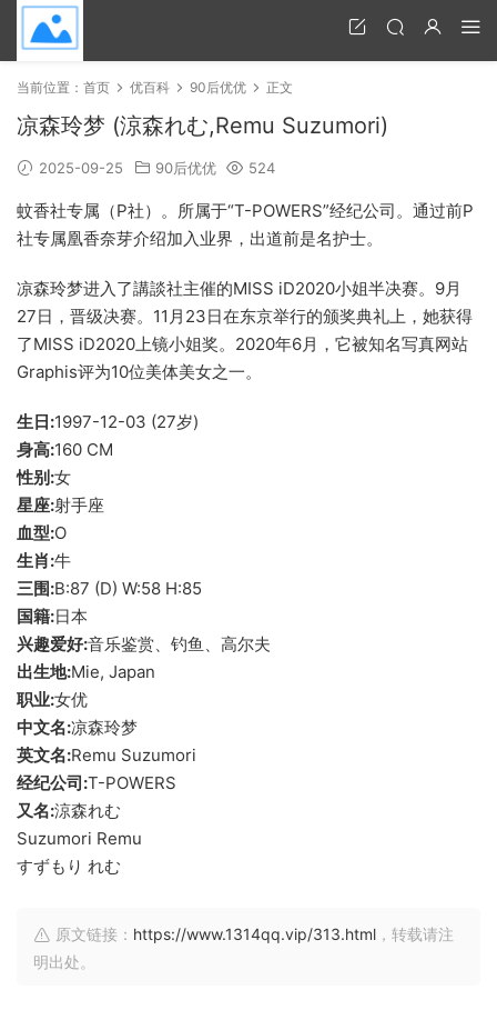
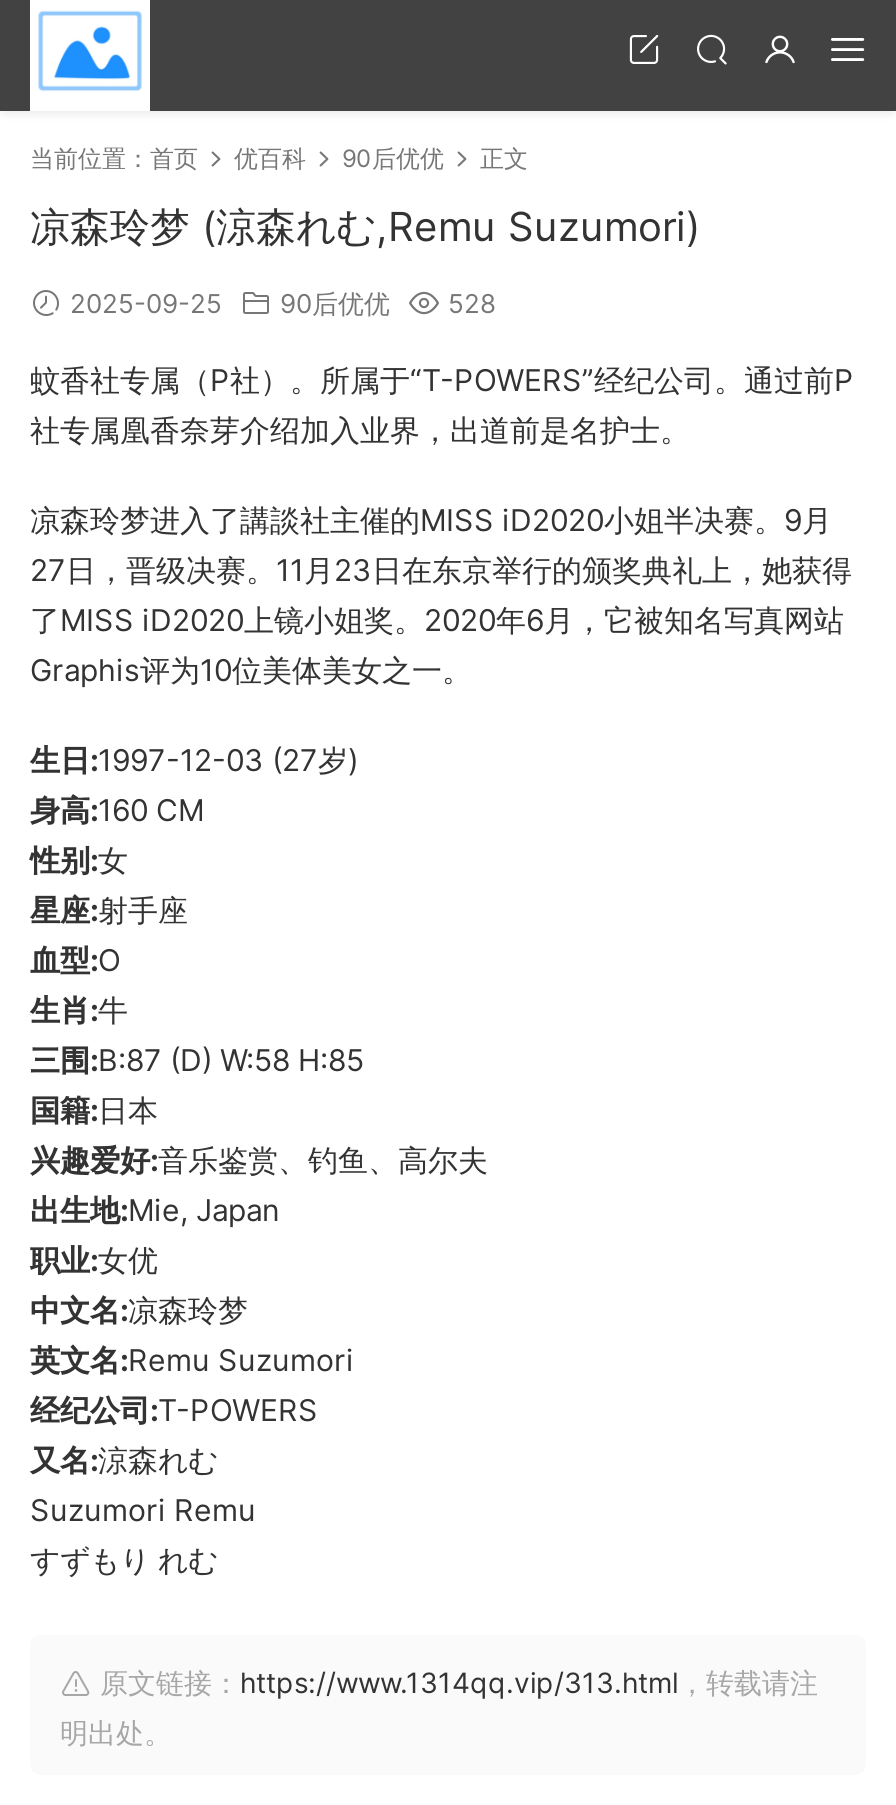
- 2025-09-25 90后优优 524
+ 2025-09-25 90后优优 528
